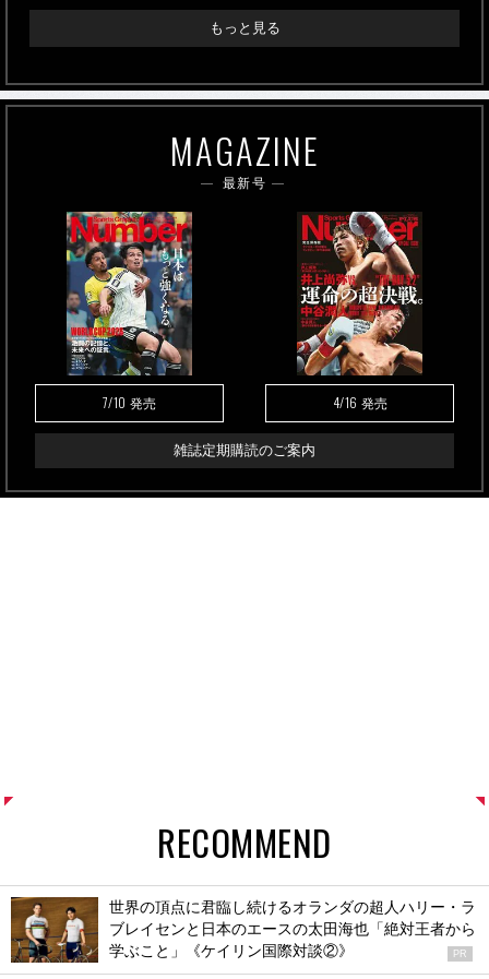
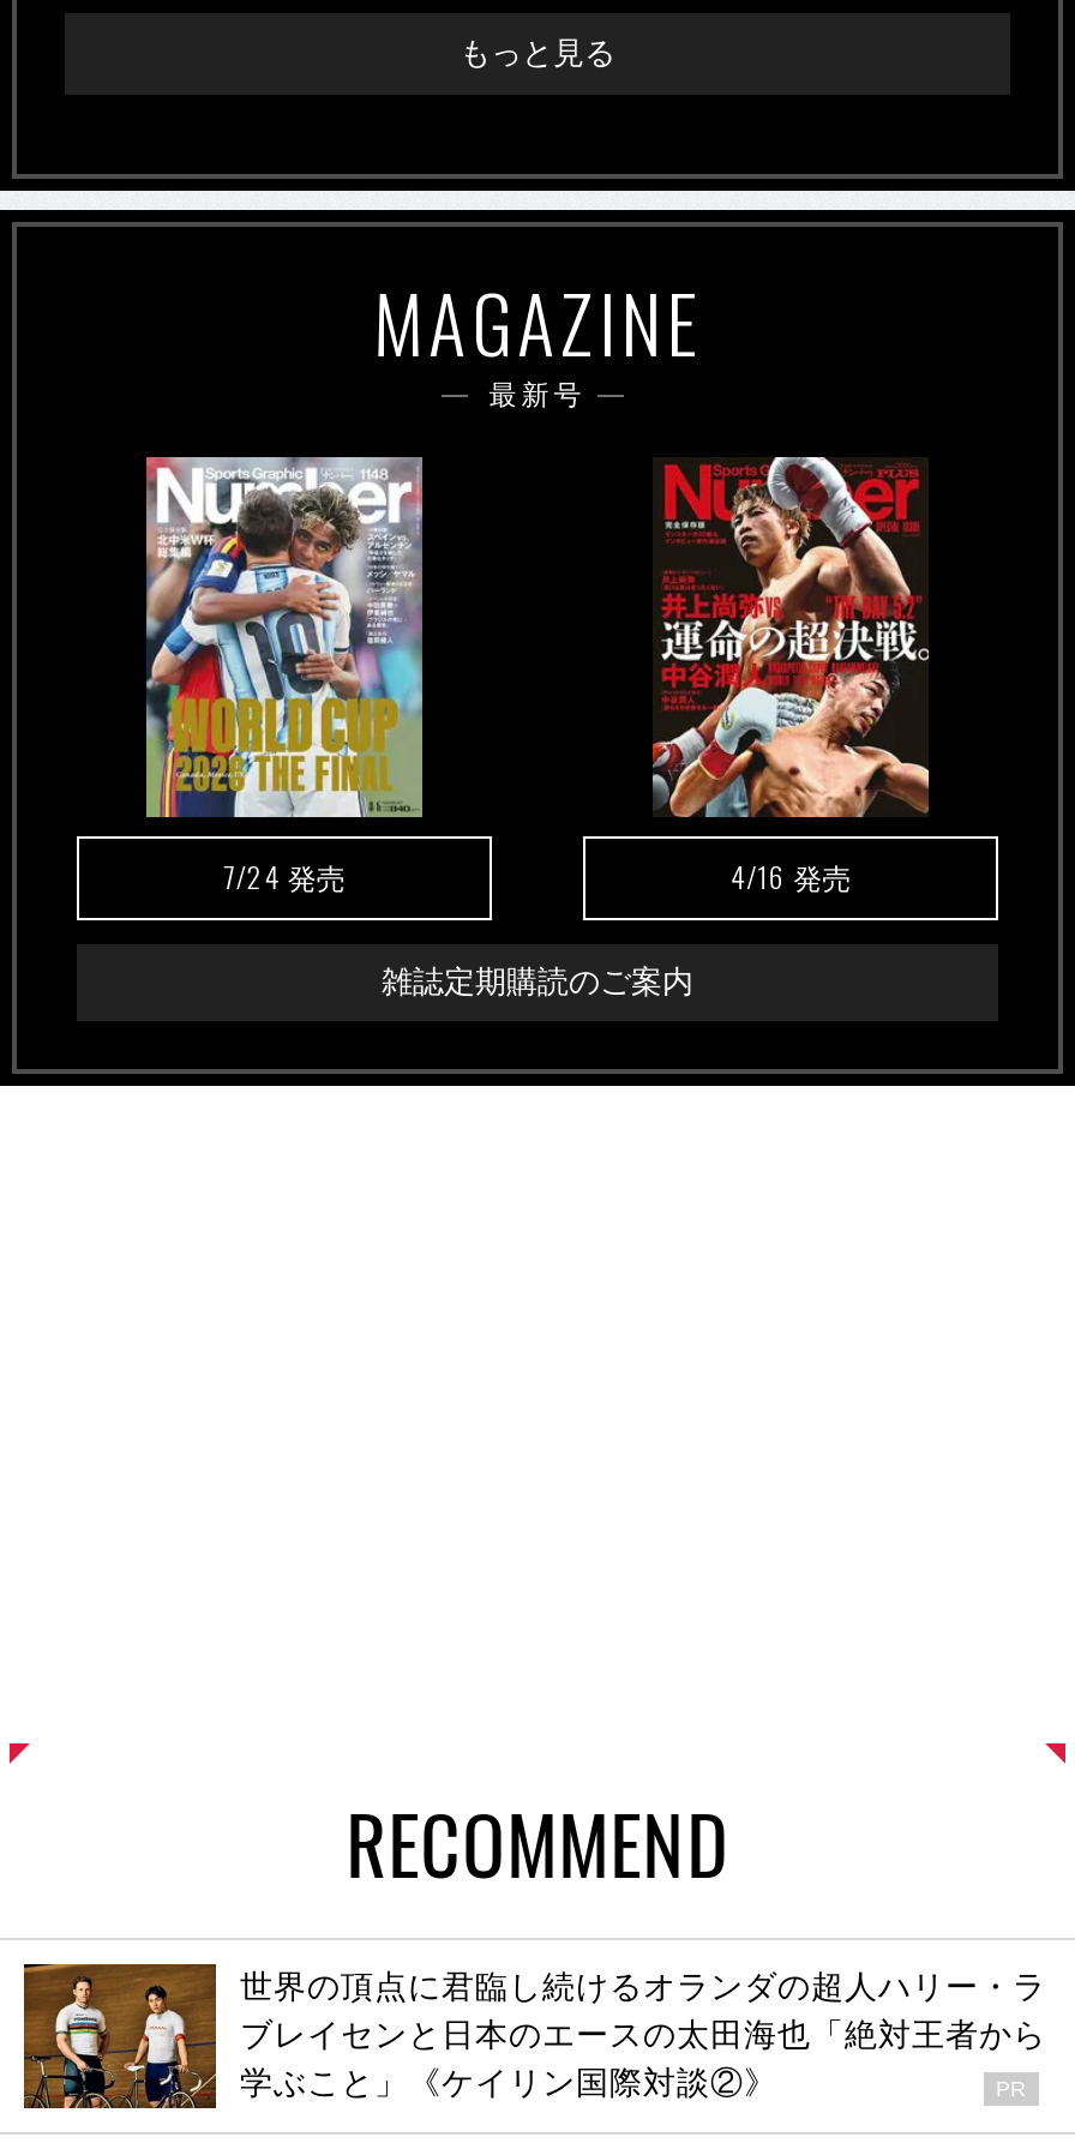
- [image]
- 7/10発売
+ [image]
+ 7/24発売
